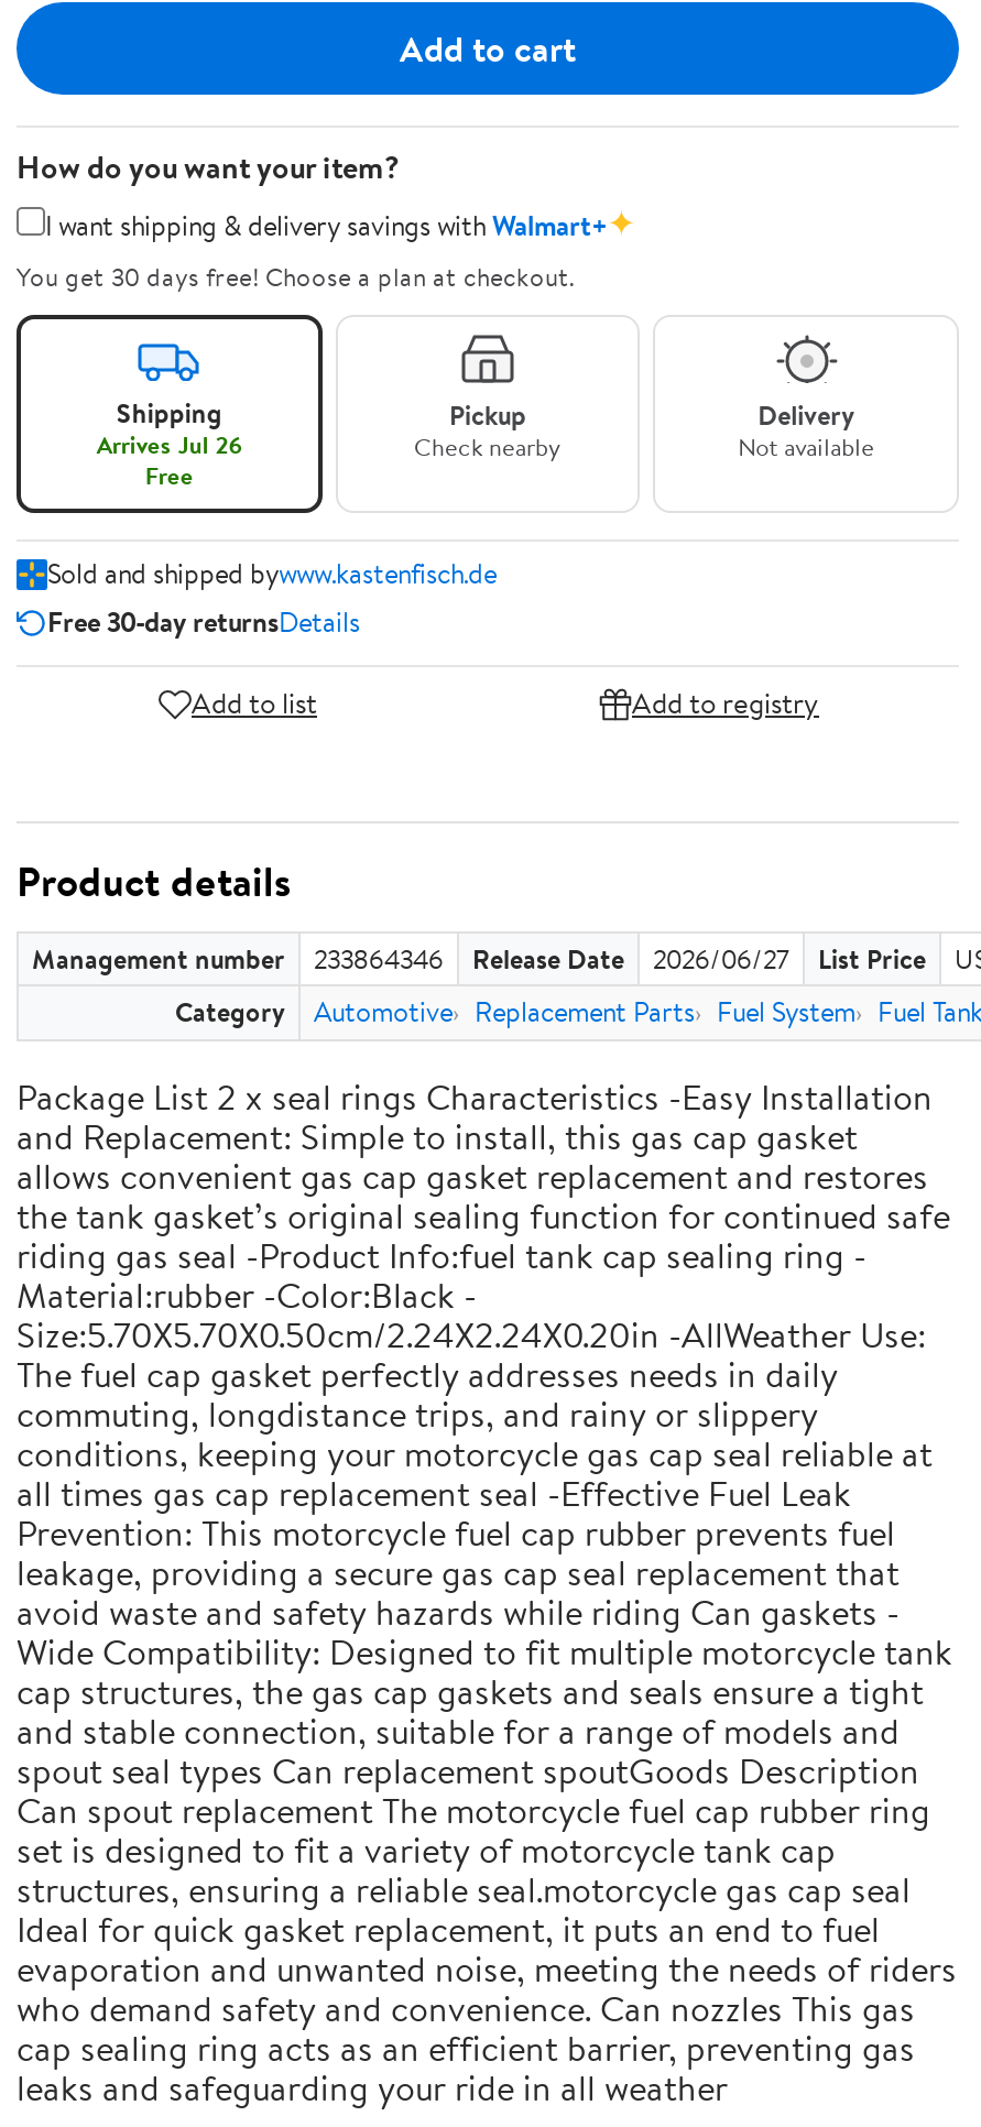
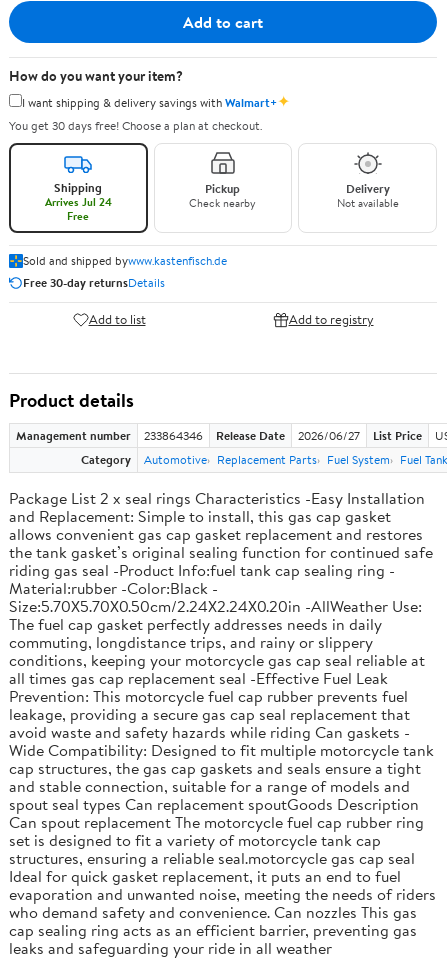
- Arrives Jul 26
+ Arrives Jul 24
